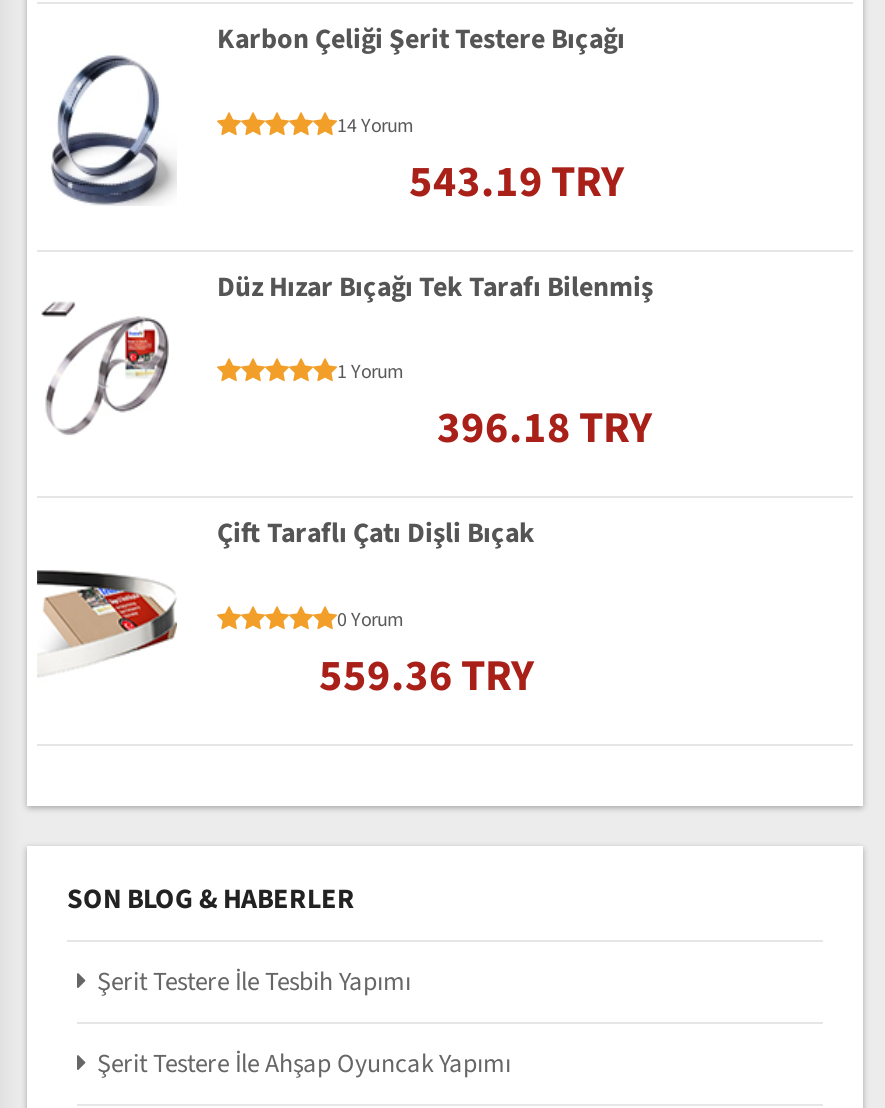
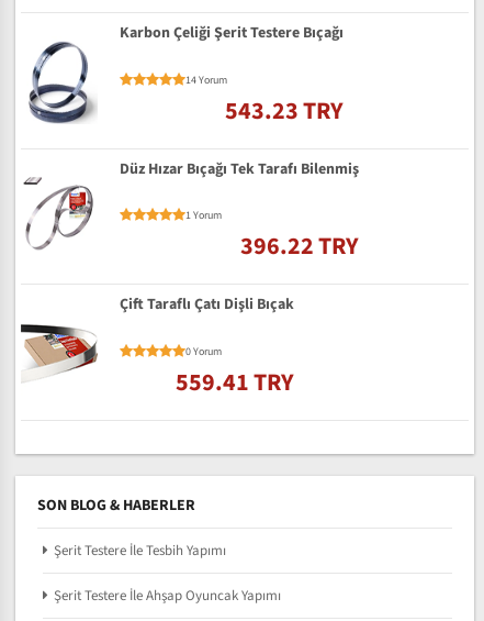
- 543.19 TRY
+ 543.23 TRY

- 396.18 TRY
+ 396.22 TRY

- 559.36 TRY
+ 559.41 TRY
